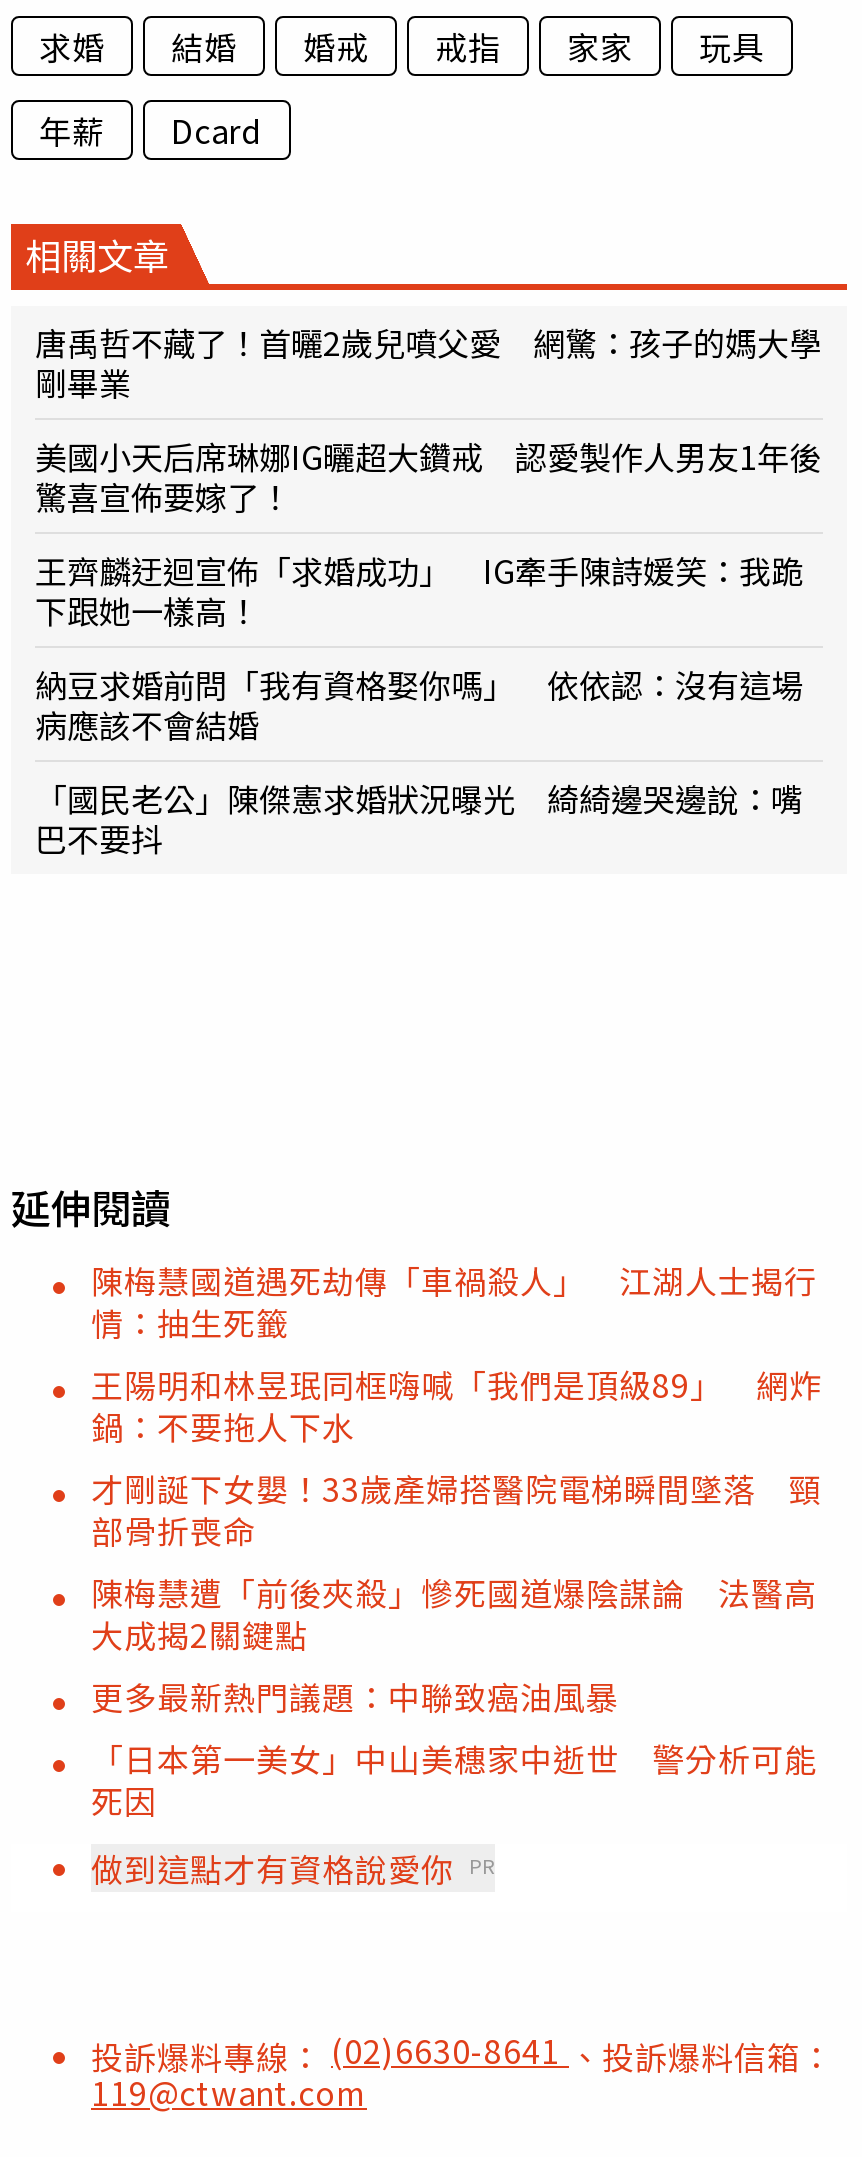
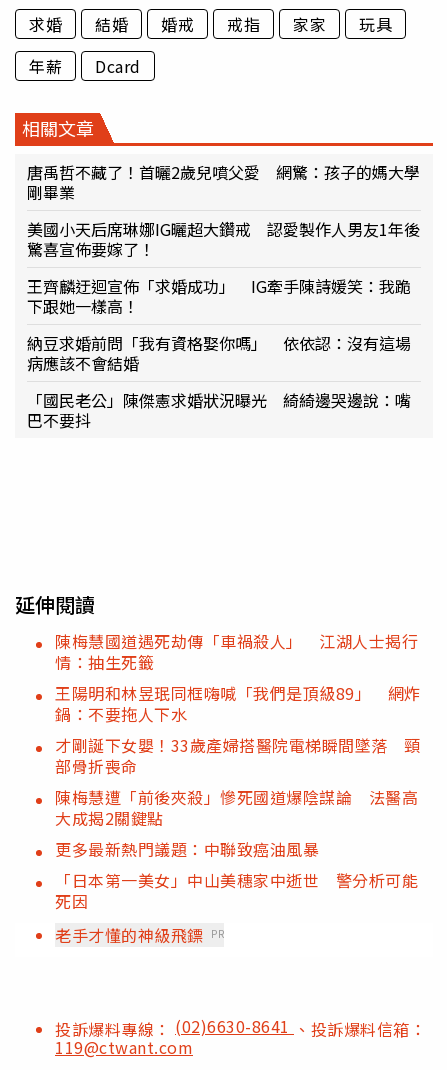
- 做到這點才有資格說愛你 PR
+ 老手才懂的神級飛鏢 PR
